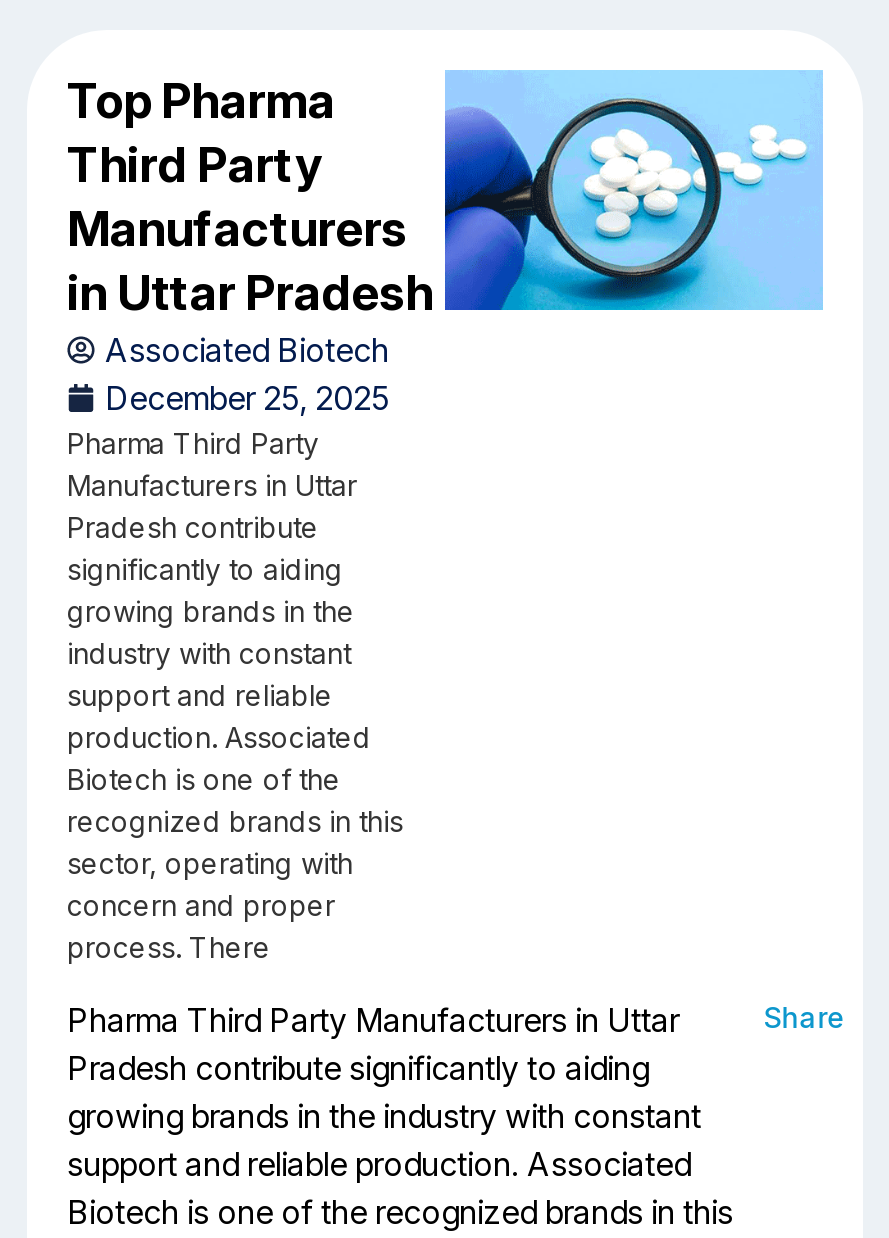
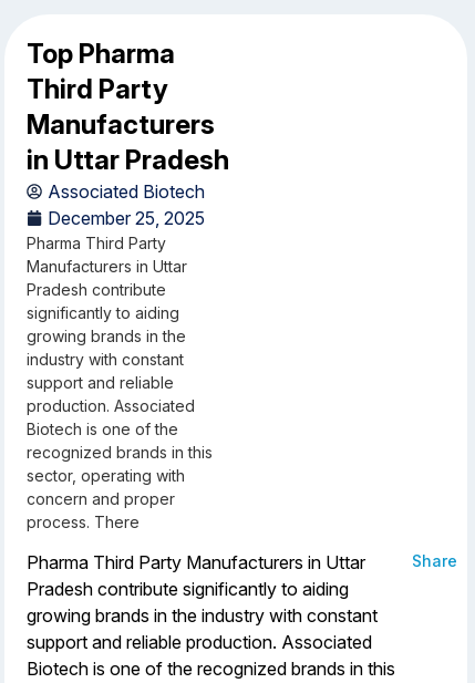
- [image]
